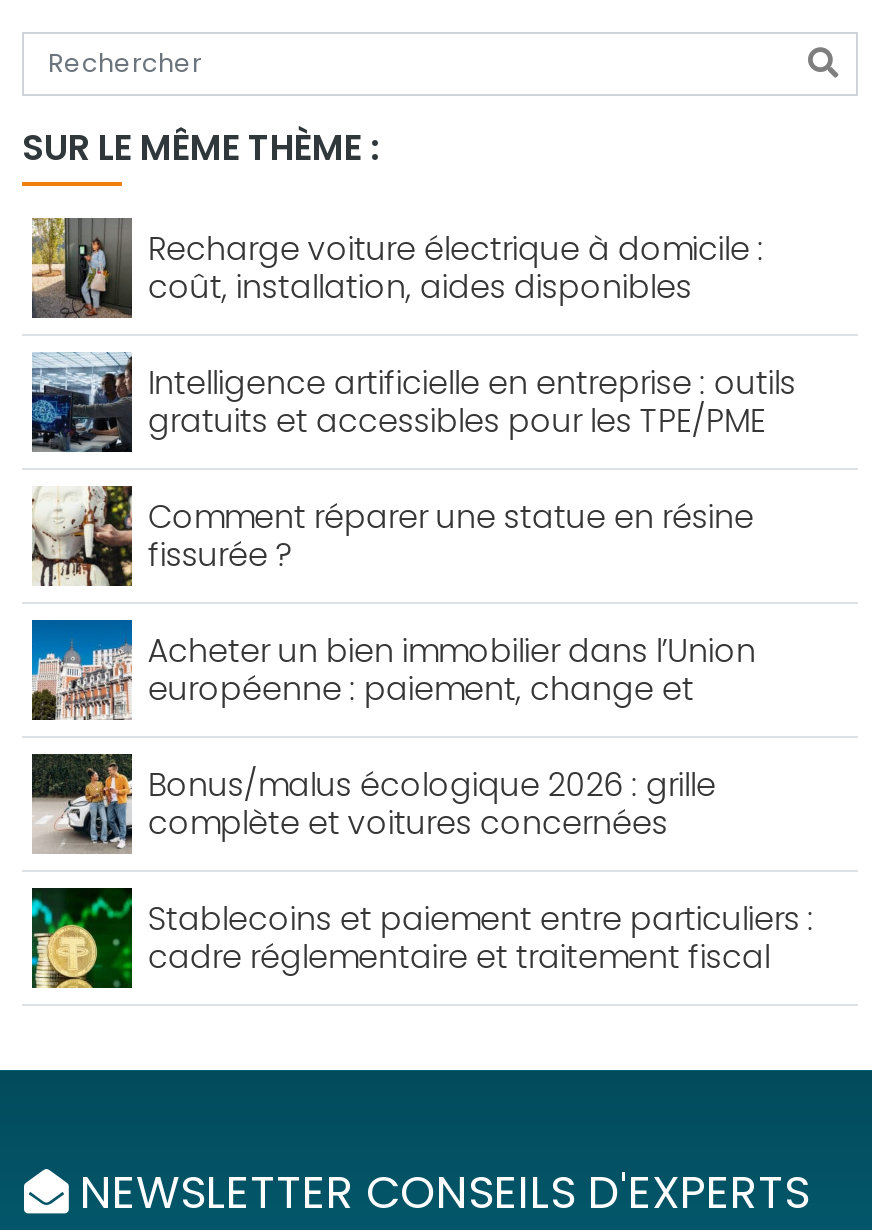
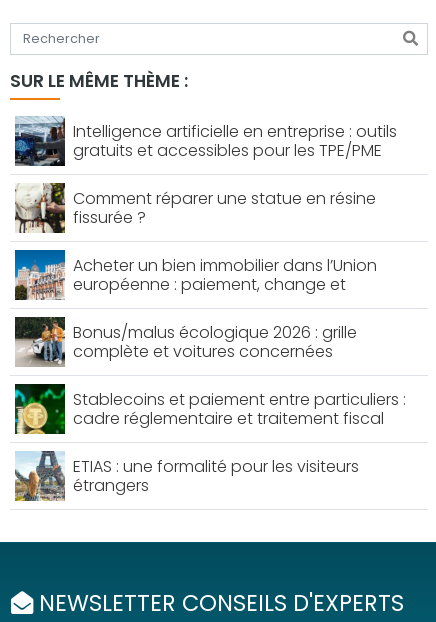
- [image]
- Recharge voiture électrique à domicile :
- coût, installation, aides disponibles

moved up: [image] | Intelligence artificielle en entreprise : outils | gratuits et accessibles pour les TPE/PME | ... | Stablecoins et paiement entre particuliers : | cadre réglementaire et traitement fiscal

+ [image]
+ ETIAS : une formalité pour les visiteurs
+ étrangers
